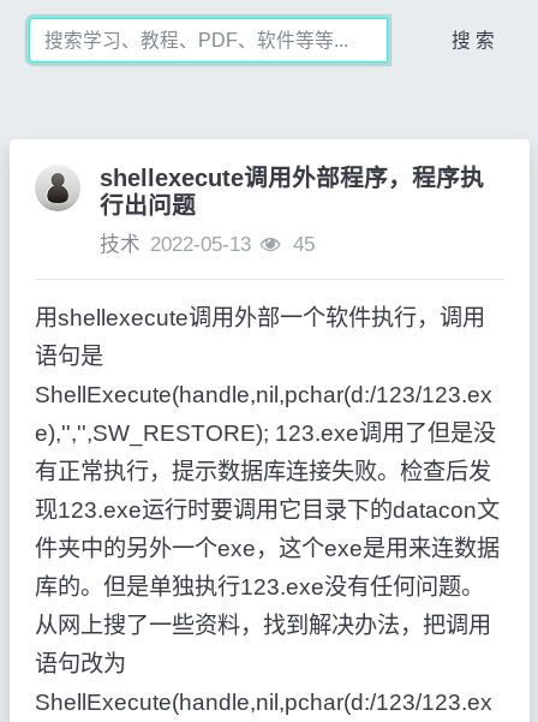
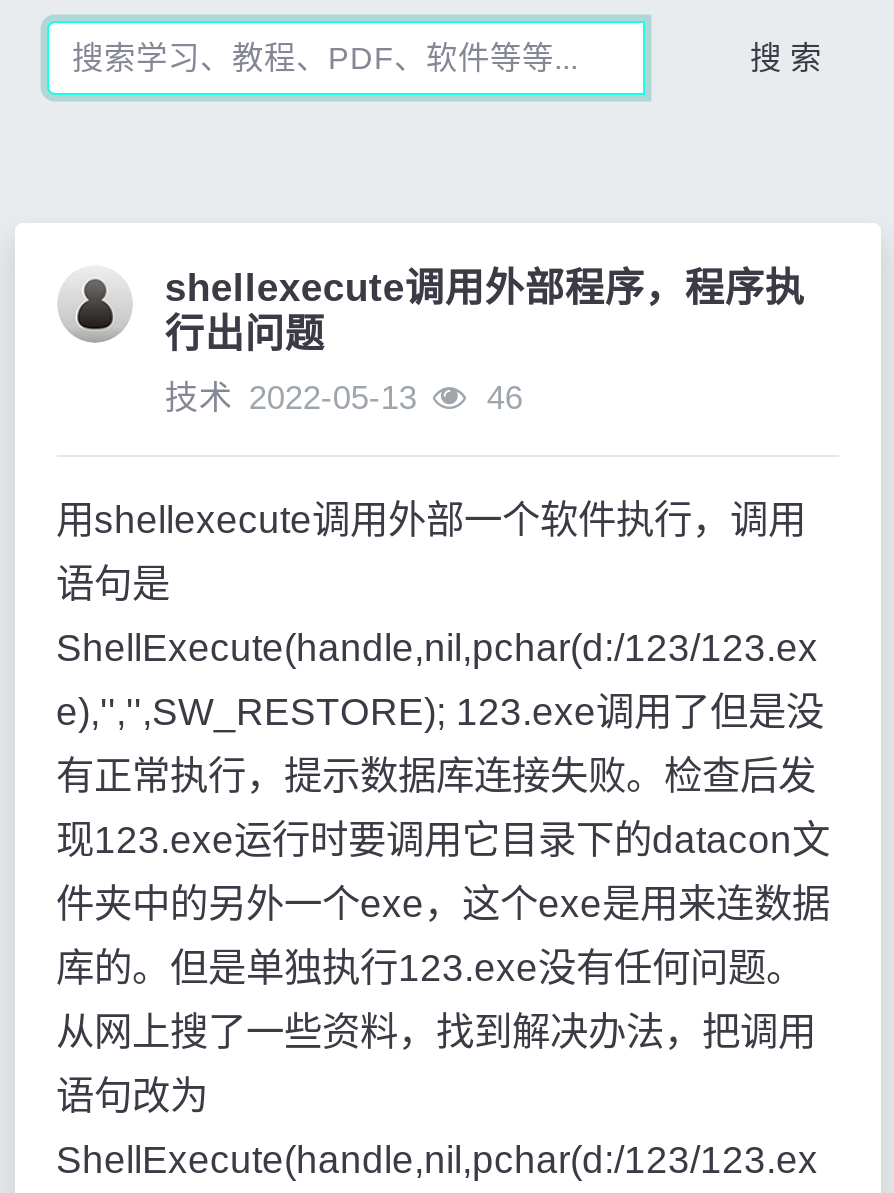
- 技术 2022-05-13 45
+ 技术 2022-05-13 46
